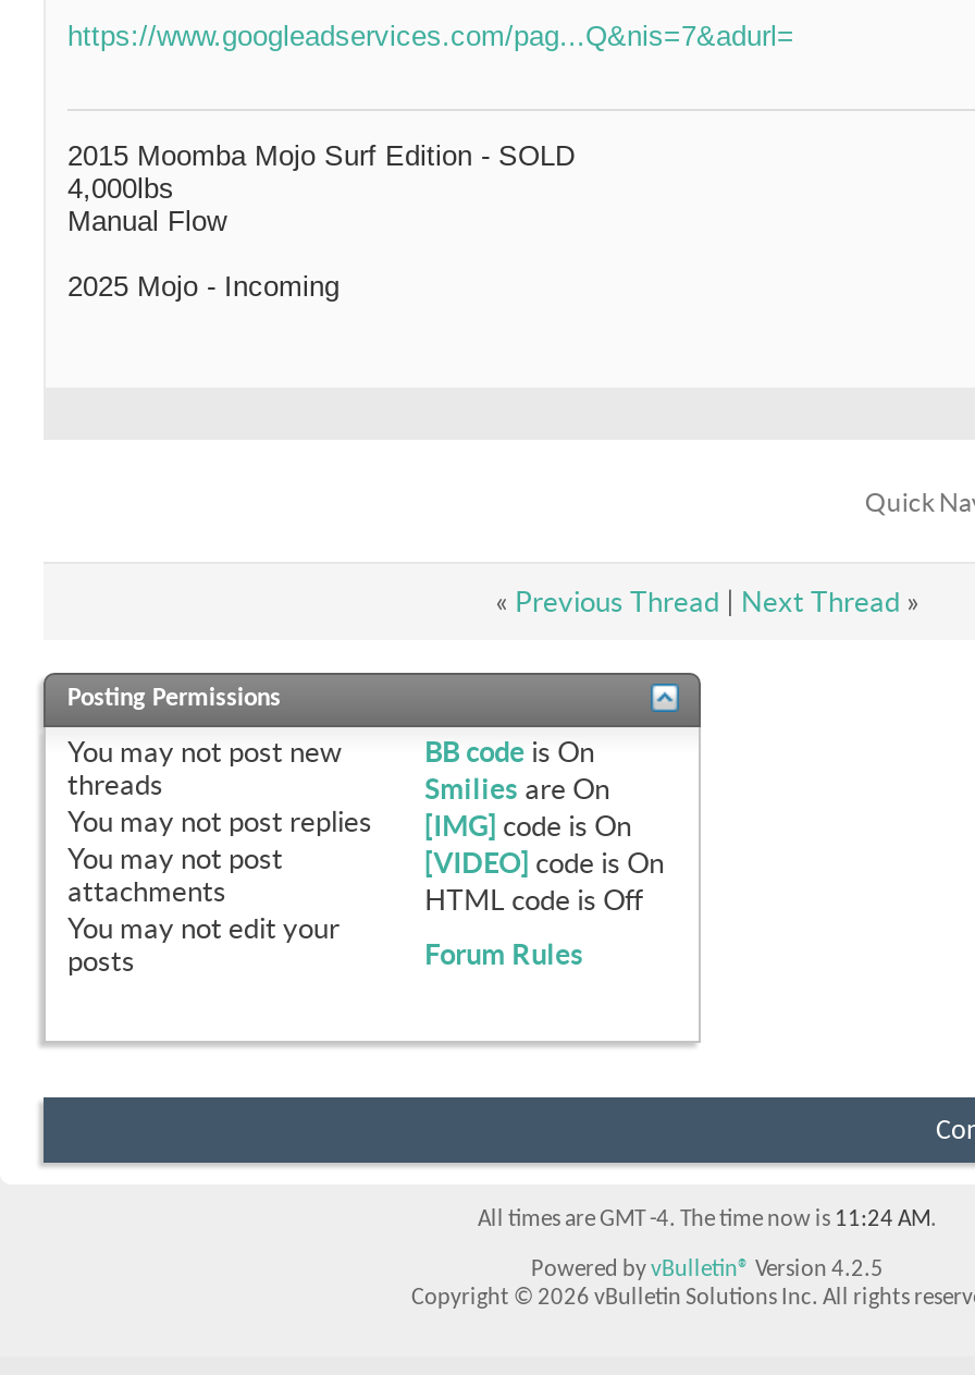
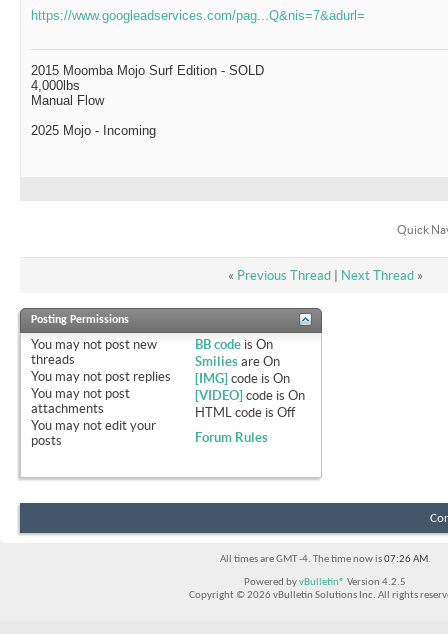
- All times are GMT -4. The time now is 11:24 AM.
+ All times are GMT -4. The time now is 07:26 AM.
